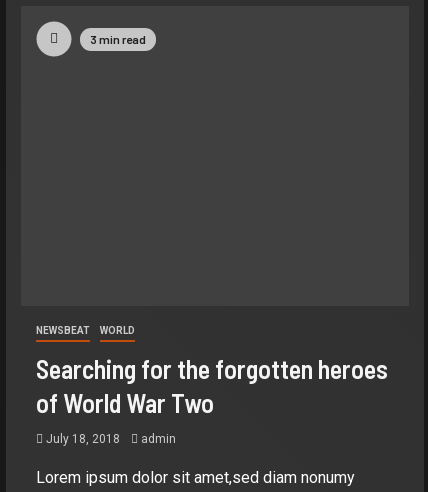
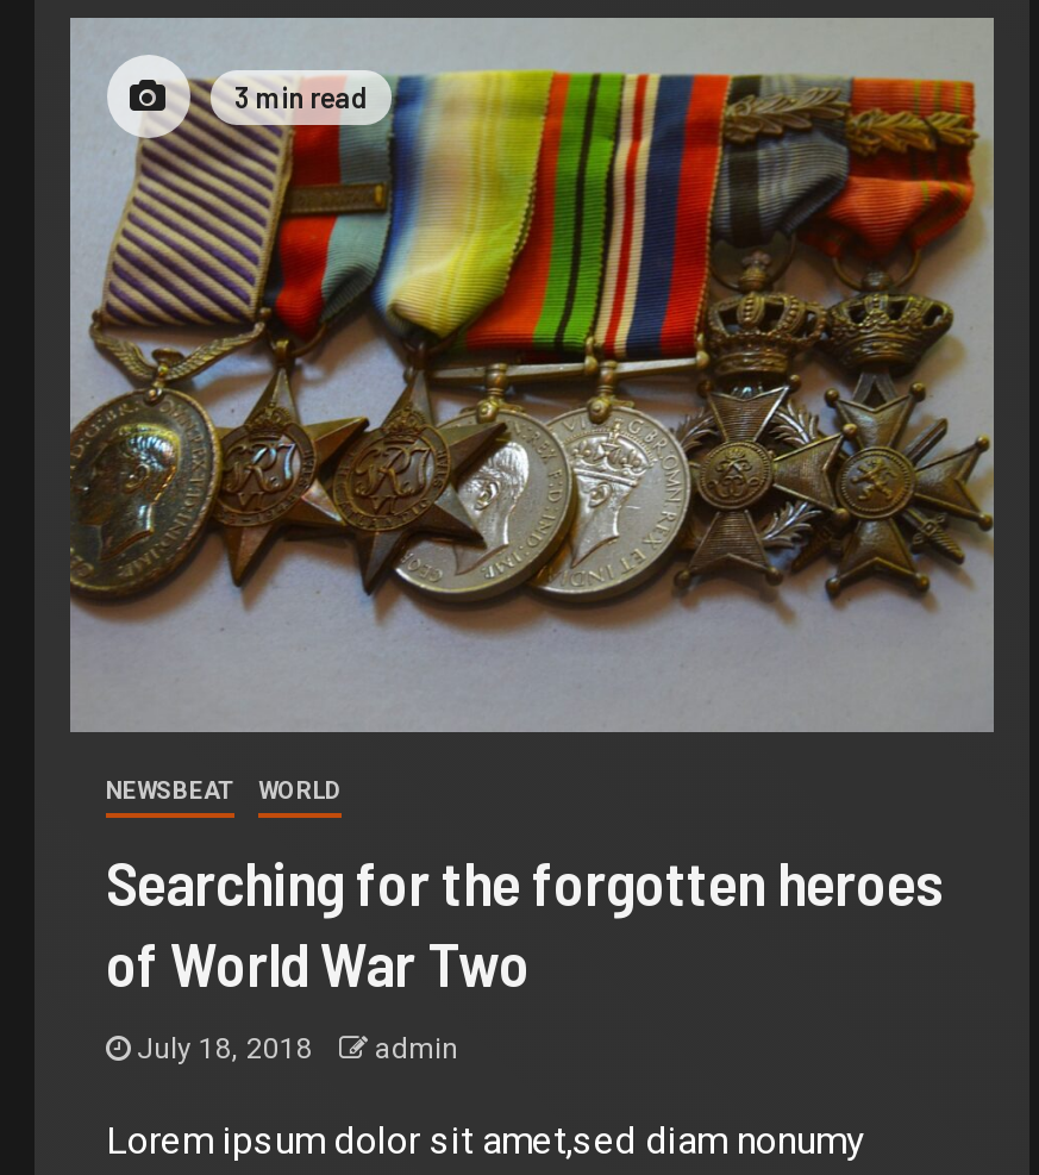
+ [image]
